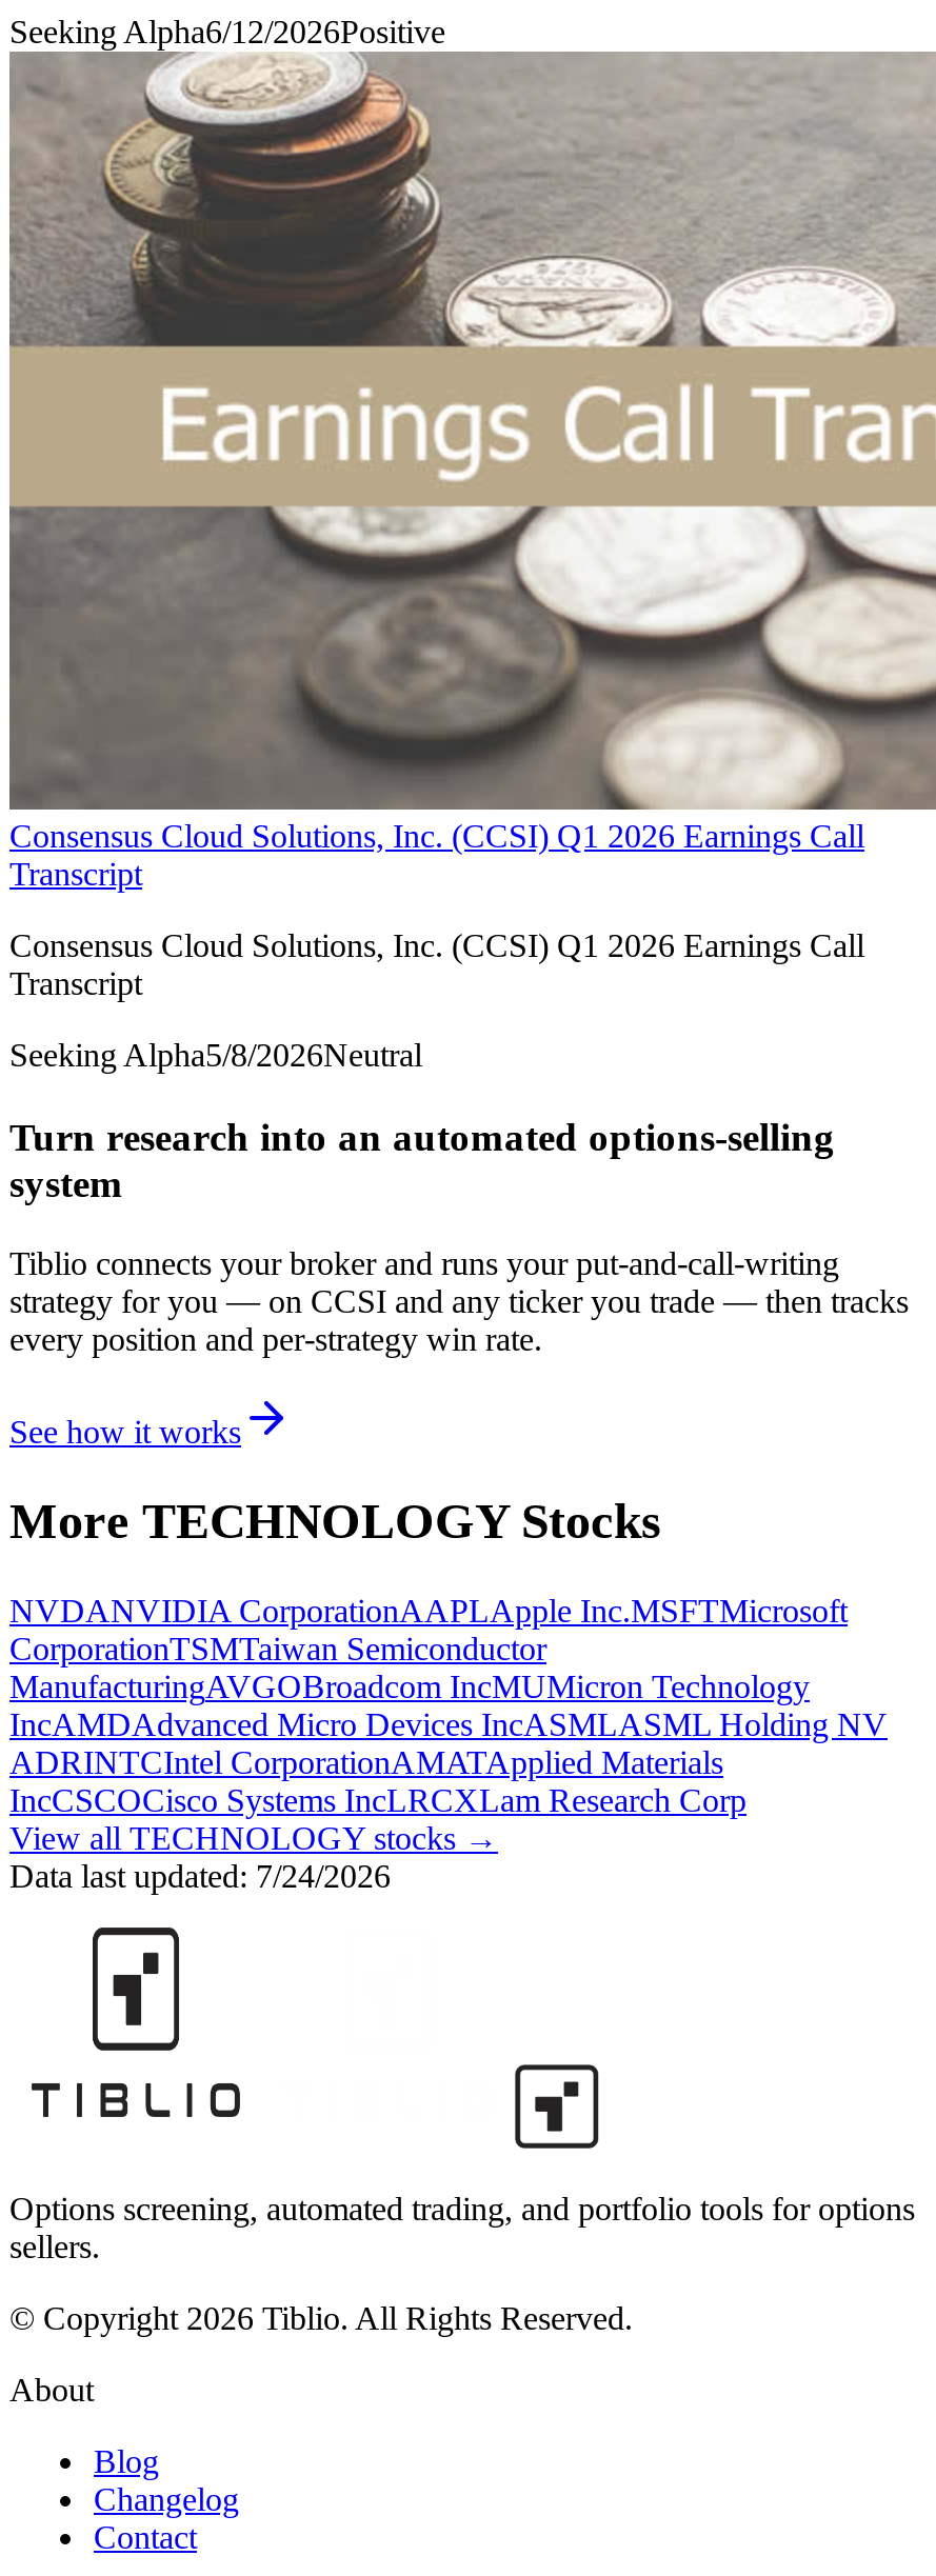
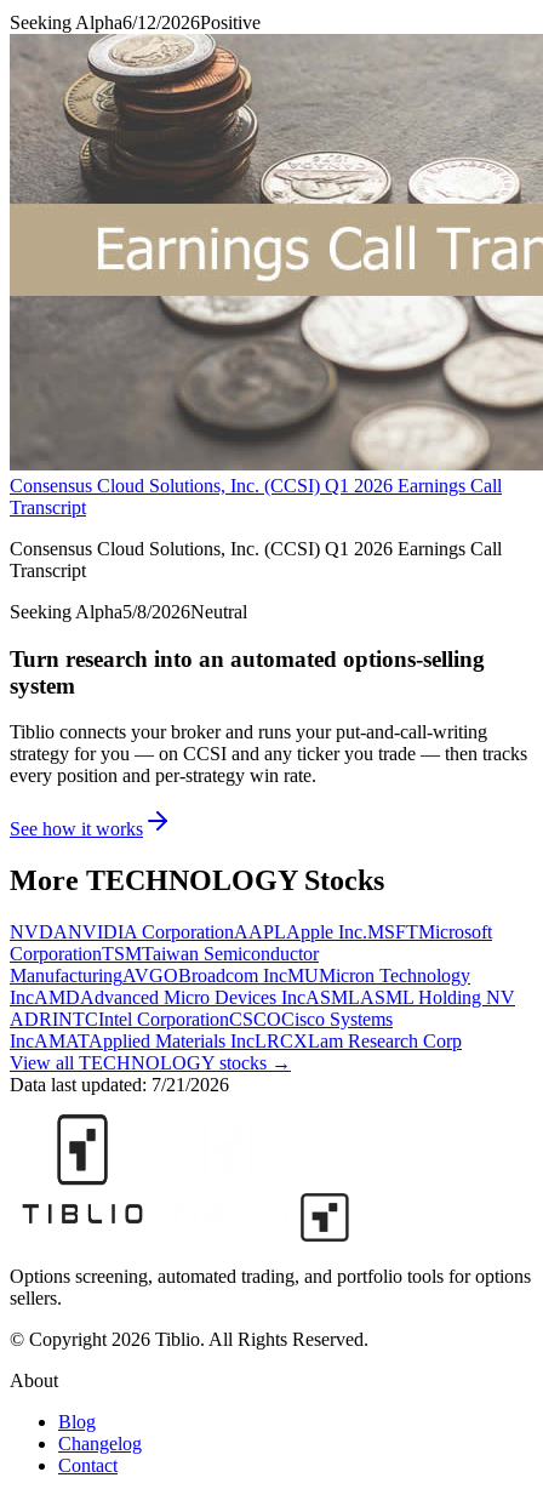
- ADRINTCIntel CorporationAMATApplied Materials
+ ADRINTCIntel CorporationCSCOCisco Systems

- IncCSCOCisco Systems IncLRCXLam Research Corp
+ IncAMATApplied Materials IncLRCXLam Research Corp

- Data last updated: 7/24/2026
+ Data last updated: 7/21/2026
